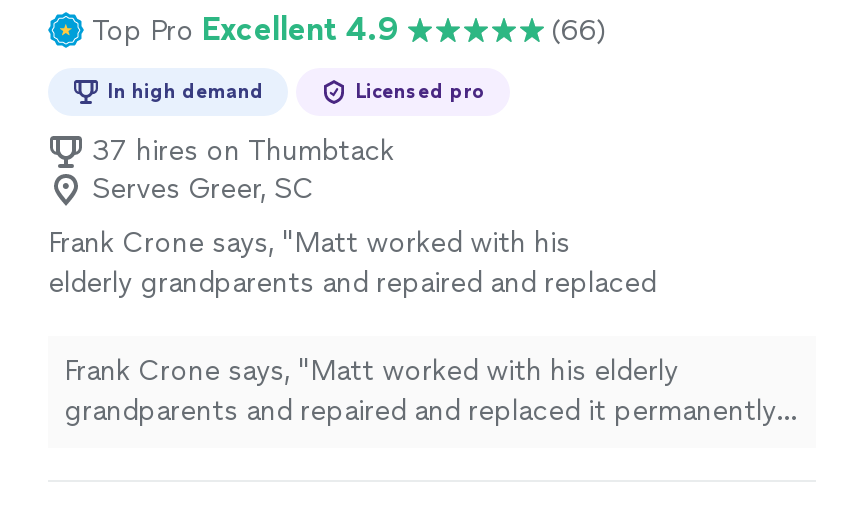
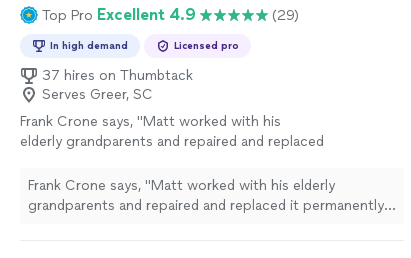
- (66)
+ (29)
